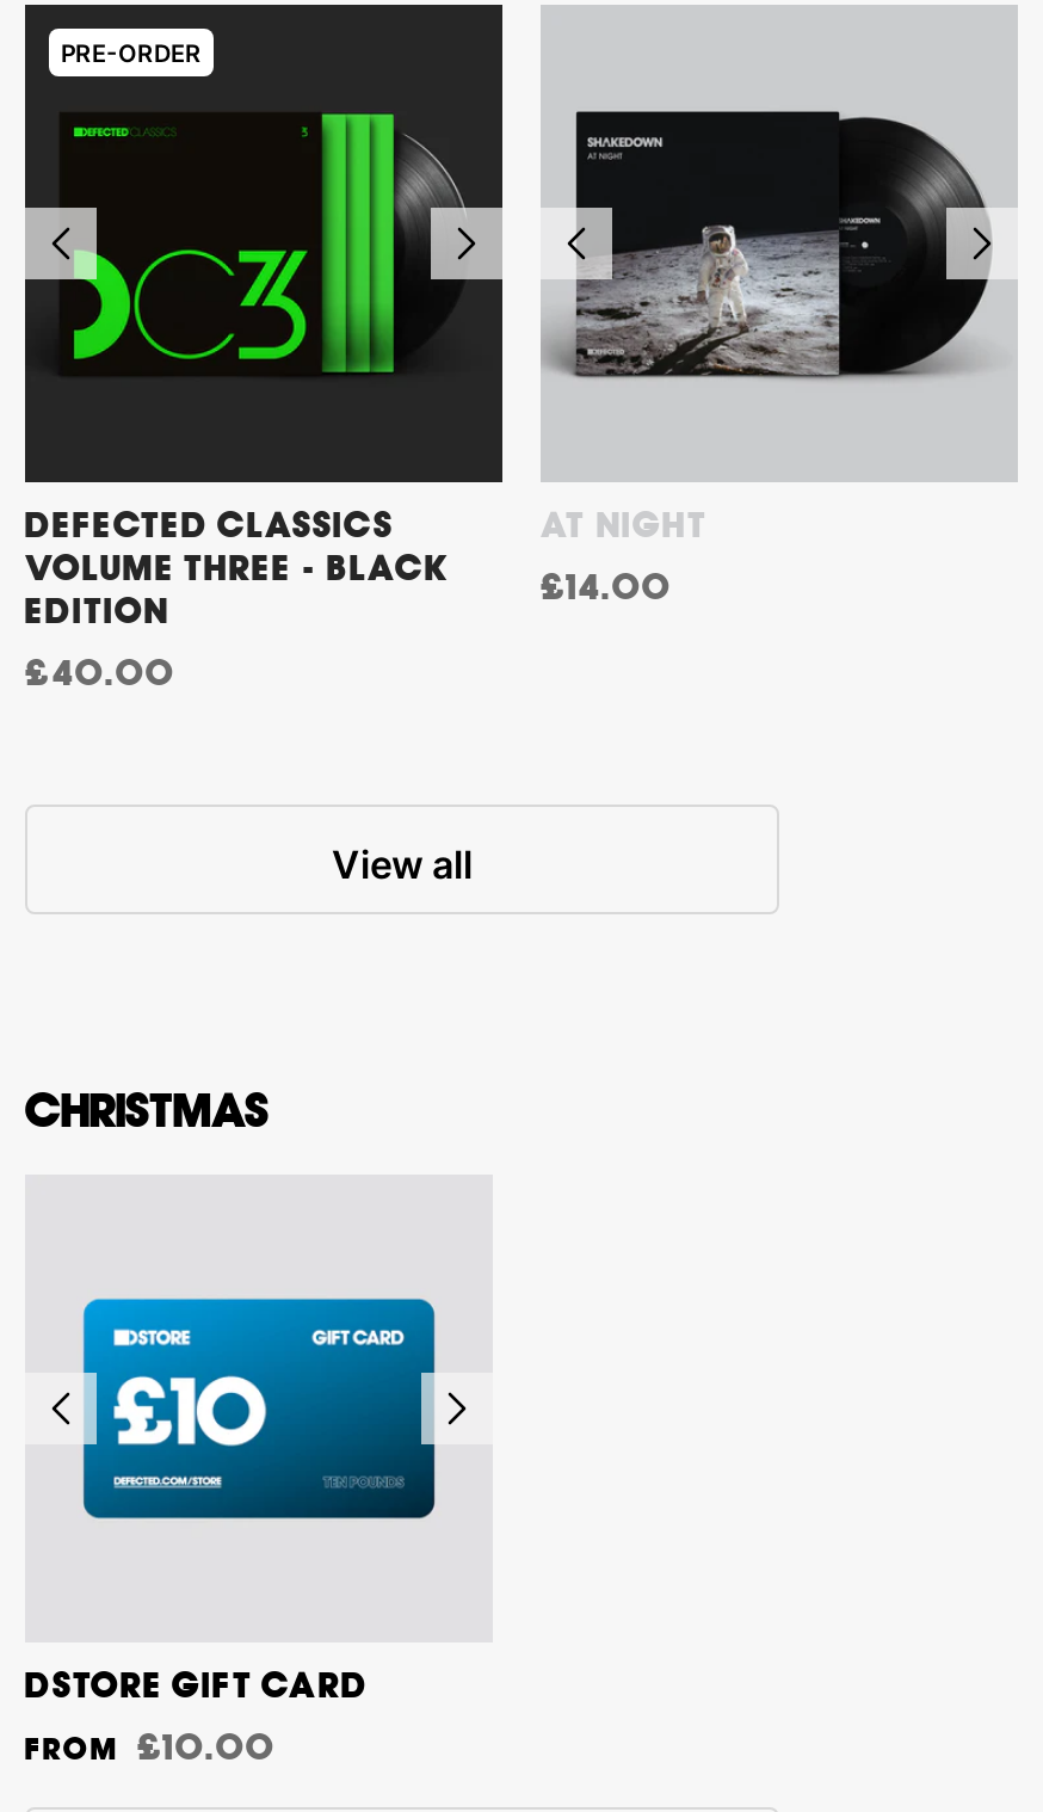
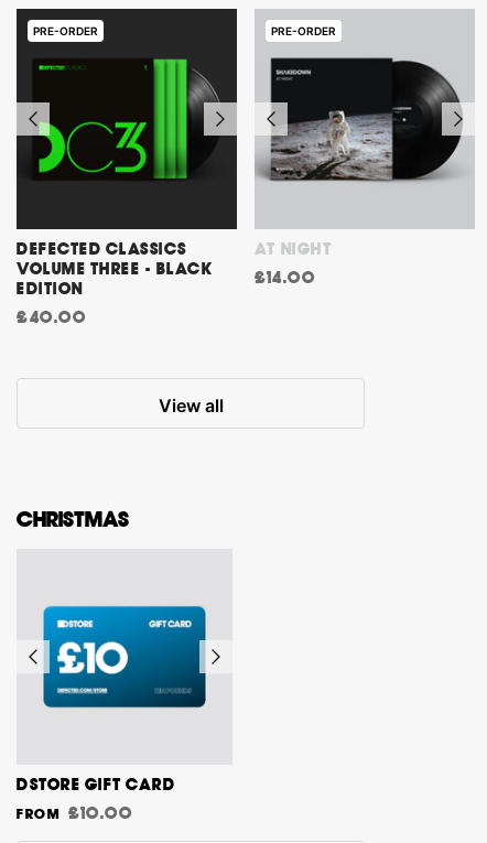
+ PRE-ORDER
